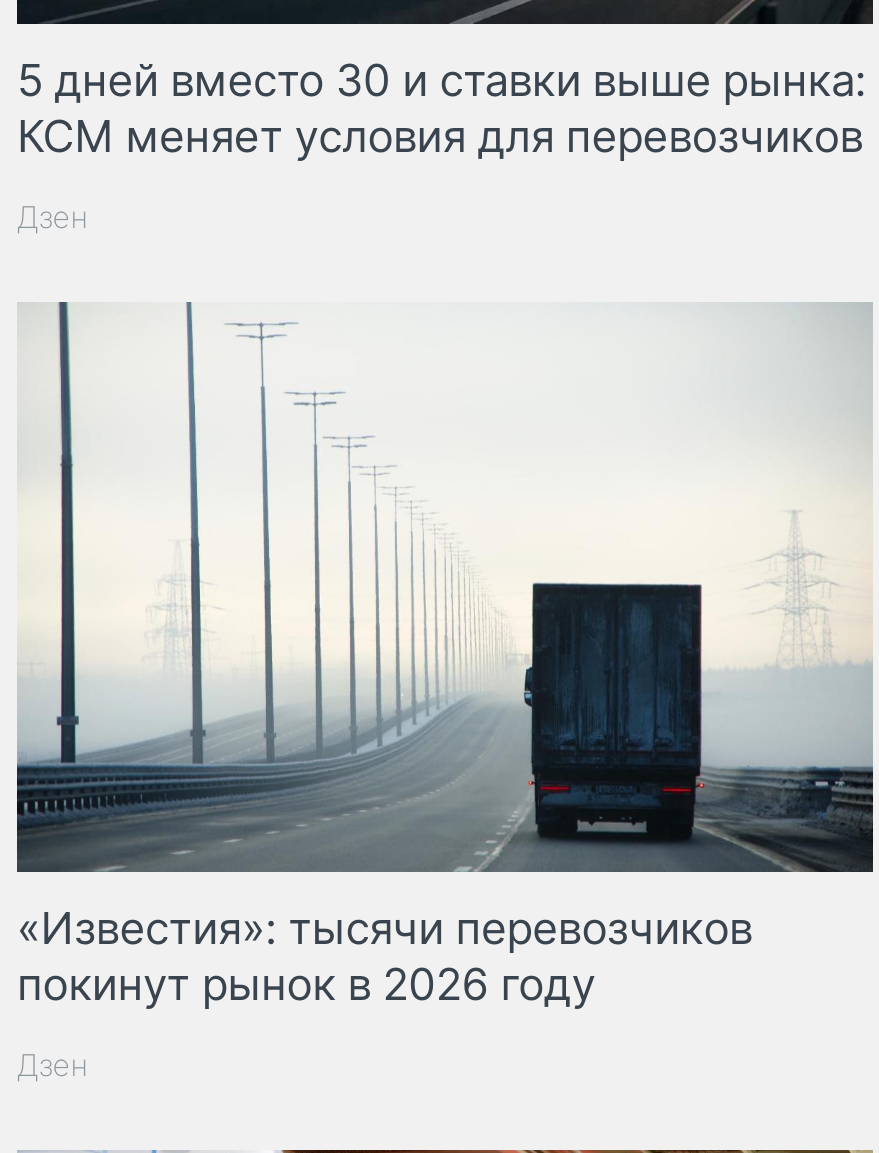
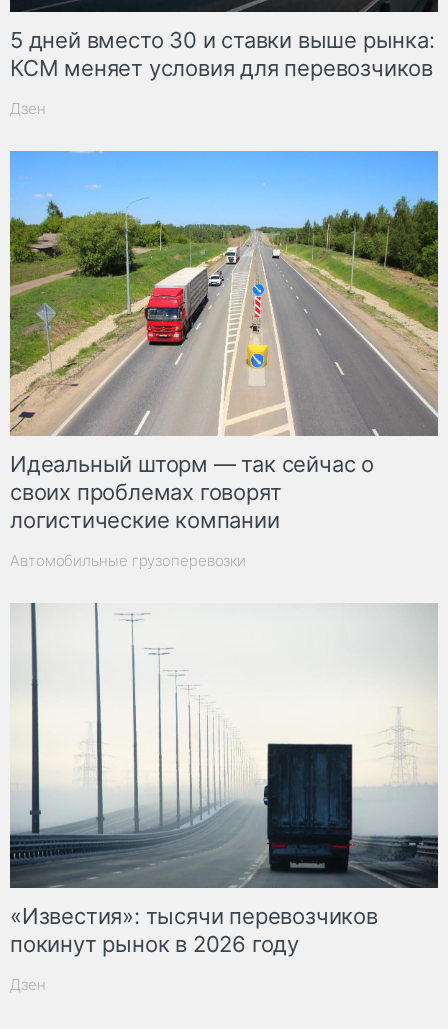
+ [image]
+ Идеальный шторм — так сейчас о
+ своих проблемах говорят
+ логистические компании
+ Автомобильные грузоперевозки
